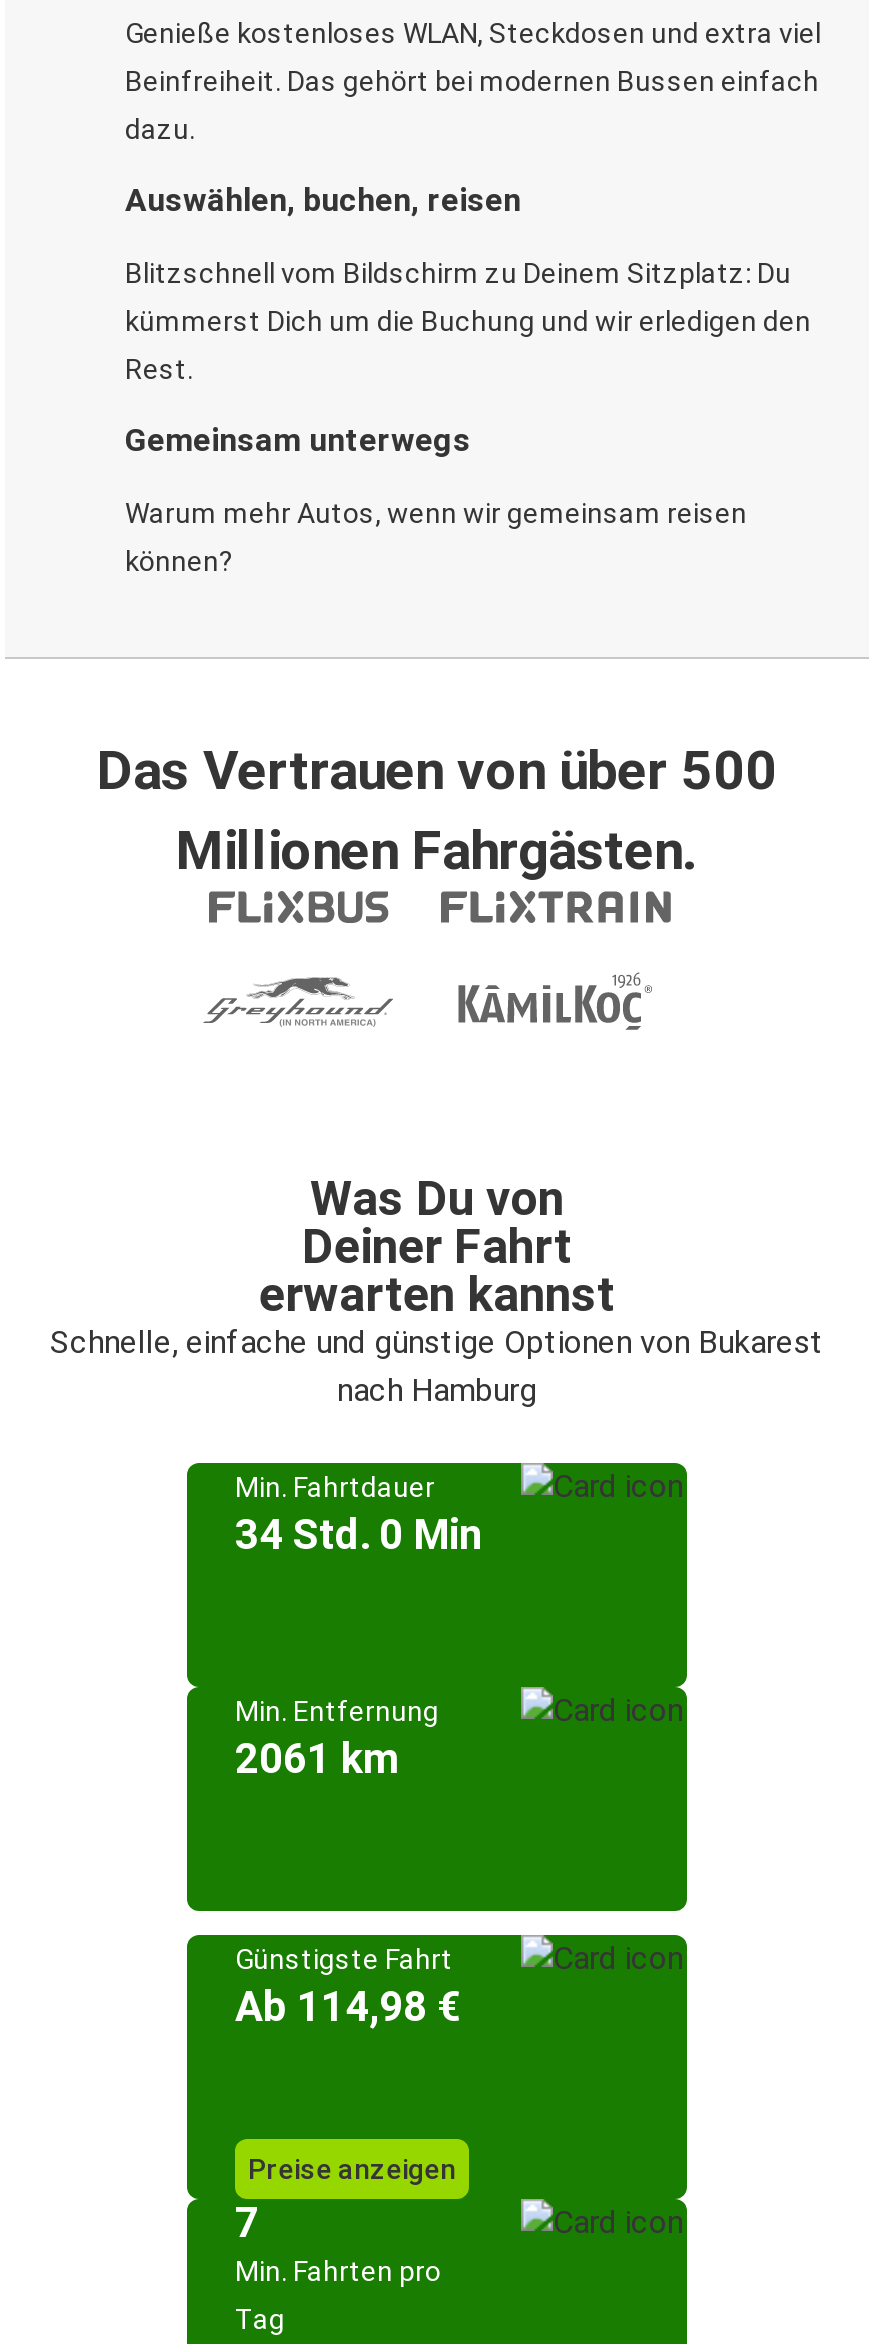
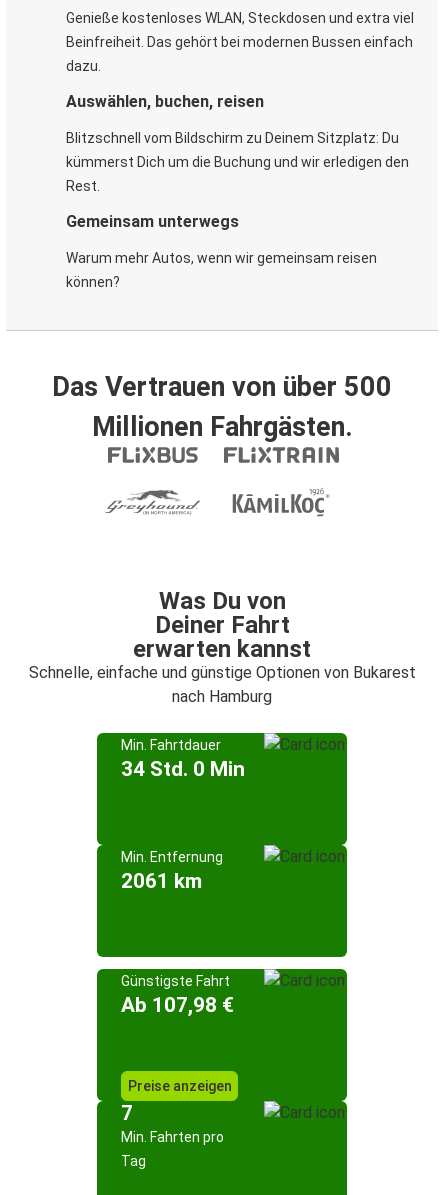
- Ab 114,98 €
+ Ab 107,98 €
